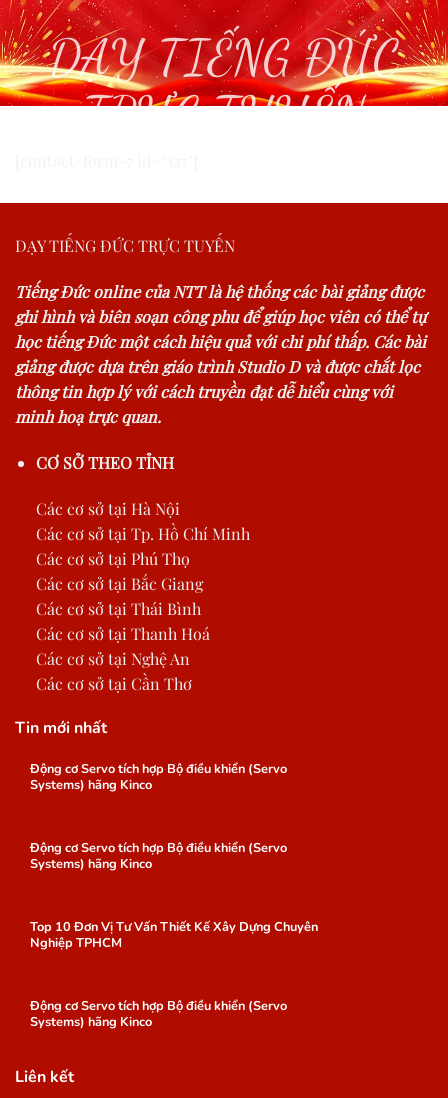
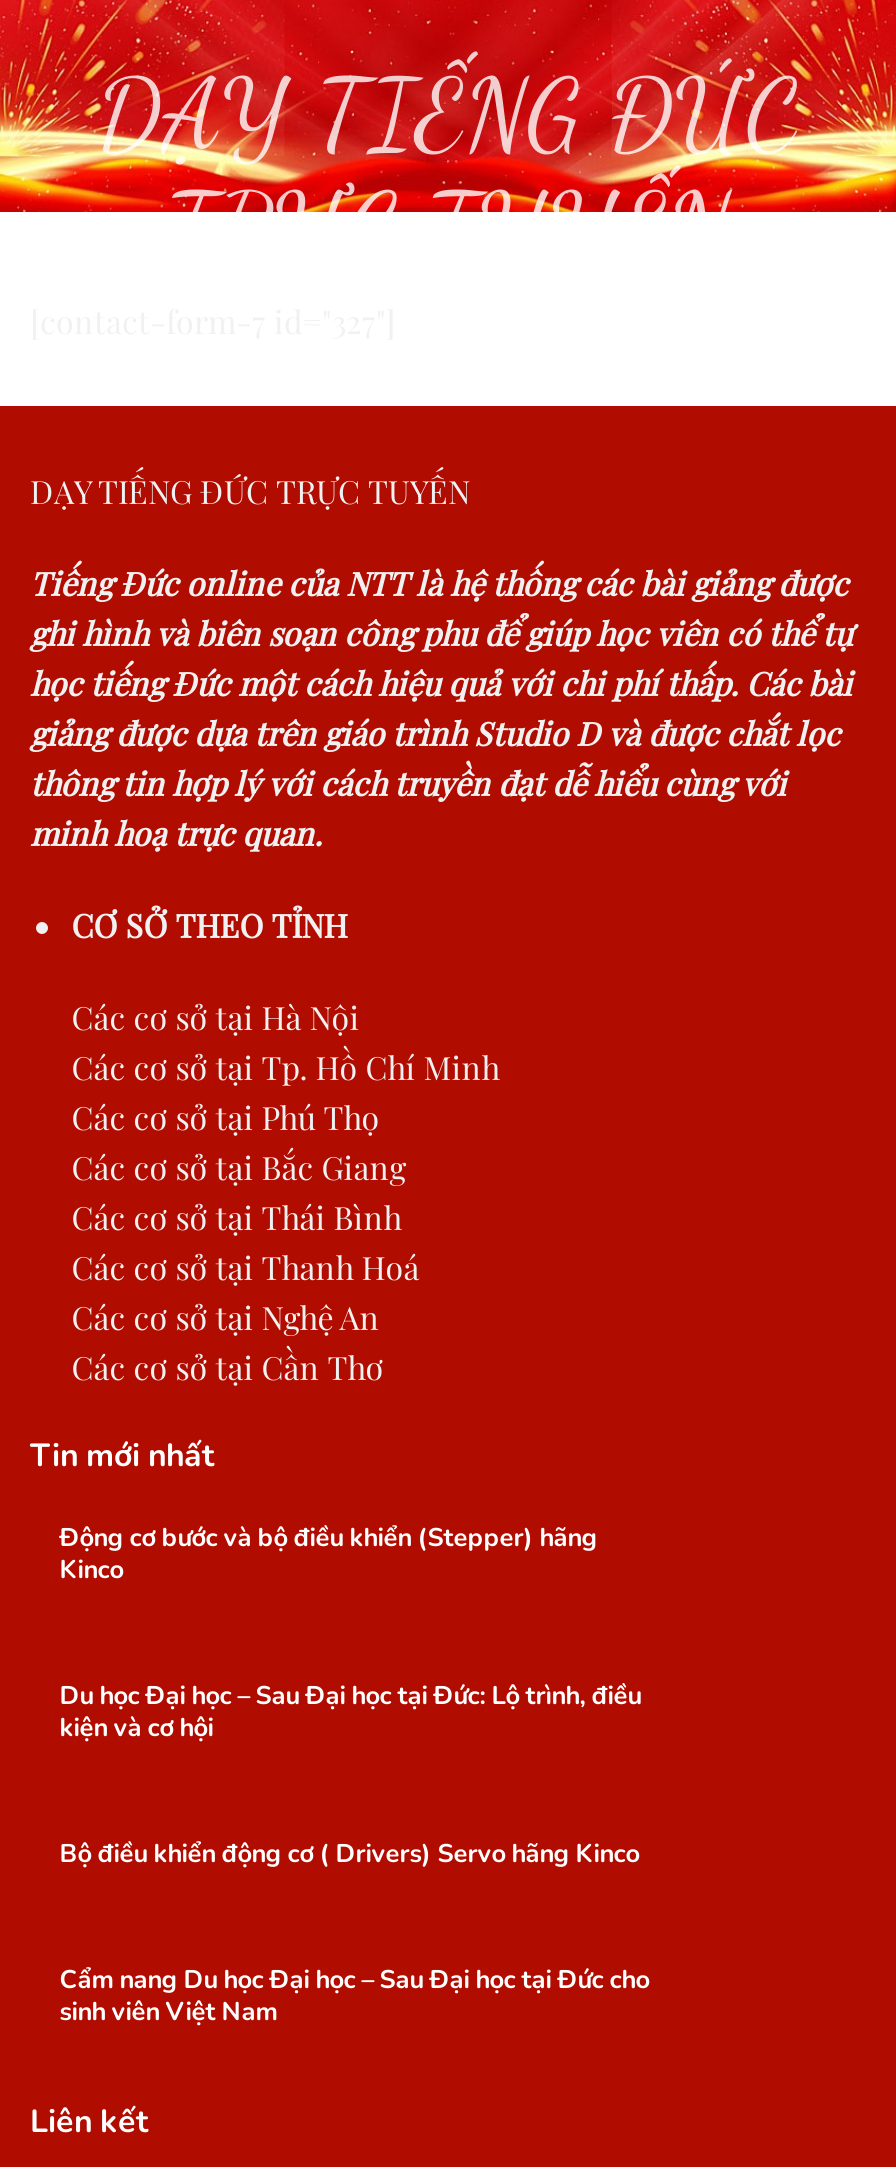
- Động cơ Servo tích hợp Bộ điều khiển (Servo
- Systems) hãng Kinco
+ Động cơ bước và bộ điều khiển (Stepper) hãng
+ Kinco

- Động cơ Servo tích hợp Bộ điều khiển (Servo
- Systems) hãng Kinco
+ Du học Đại học – Sau Đại học tại Đức: Lộ trình, điều
+ kiện và cơ hội

- Top 10 Đơn Vị Tư Vấn Thiết Kế Xây Dựng Chuyên
- Nghiệp TPHCM
+ Bộ điều khiển động cơ ( Drivers) Servo hãng Kinco

- Động cơ Servo tích hợp Bộ điều khiển (Servo
- Systems) hãng Kinco
+ Cẩm nang Du học Đại học – Sau Đại học tại Đức cho
+ sinh viên Việt Nam
